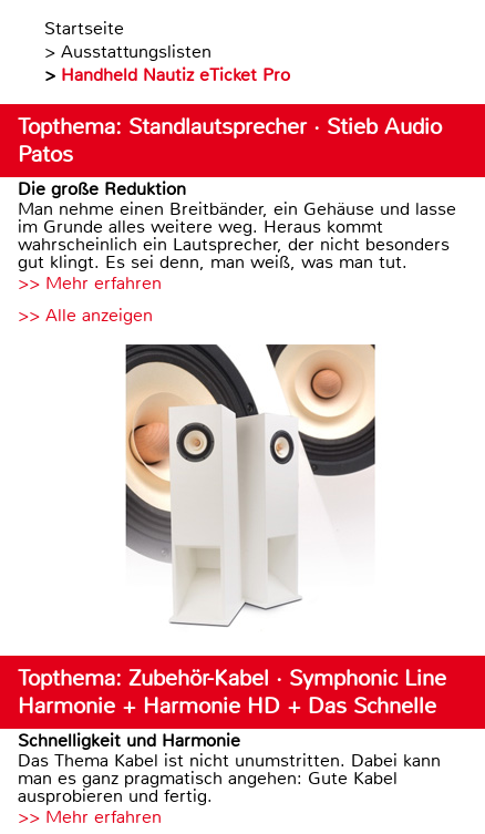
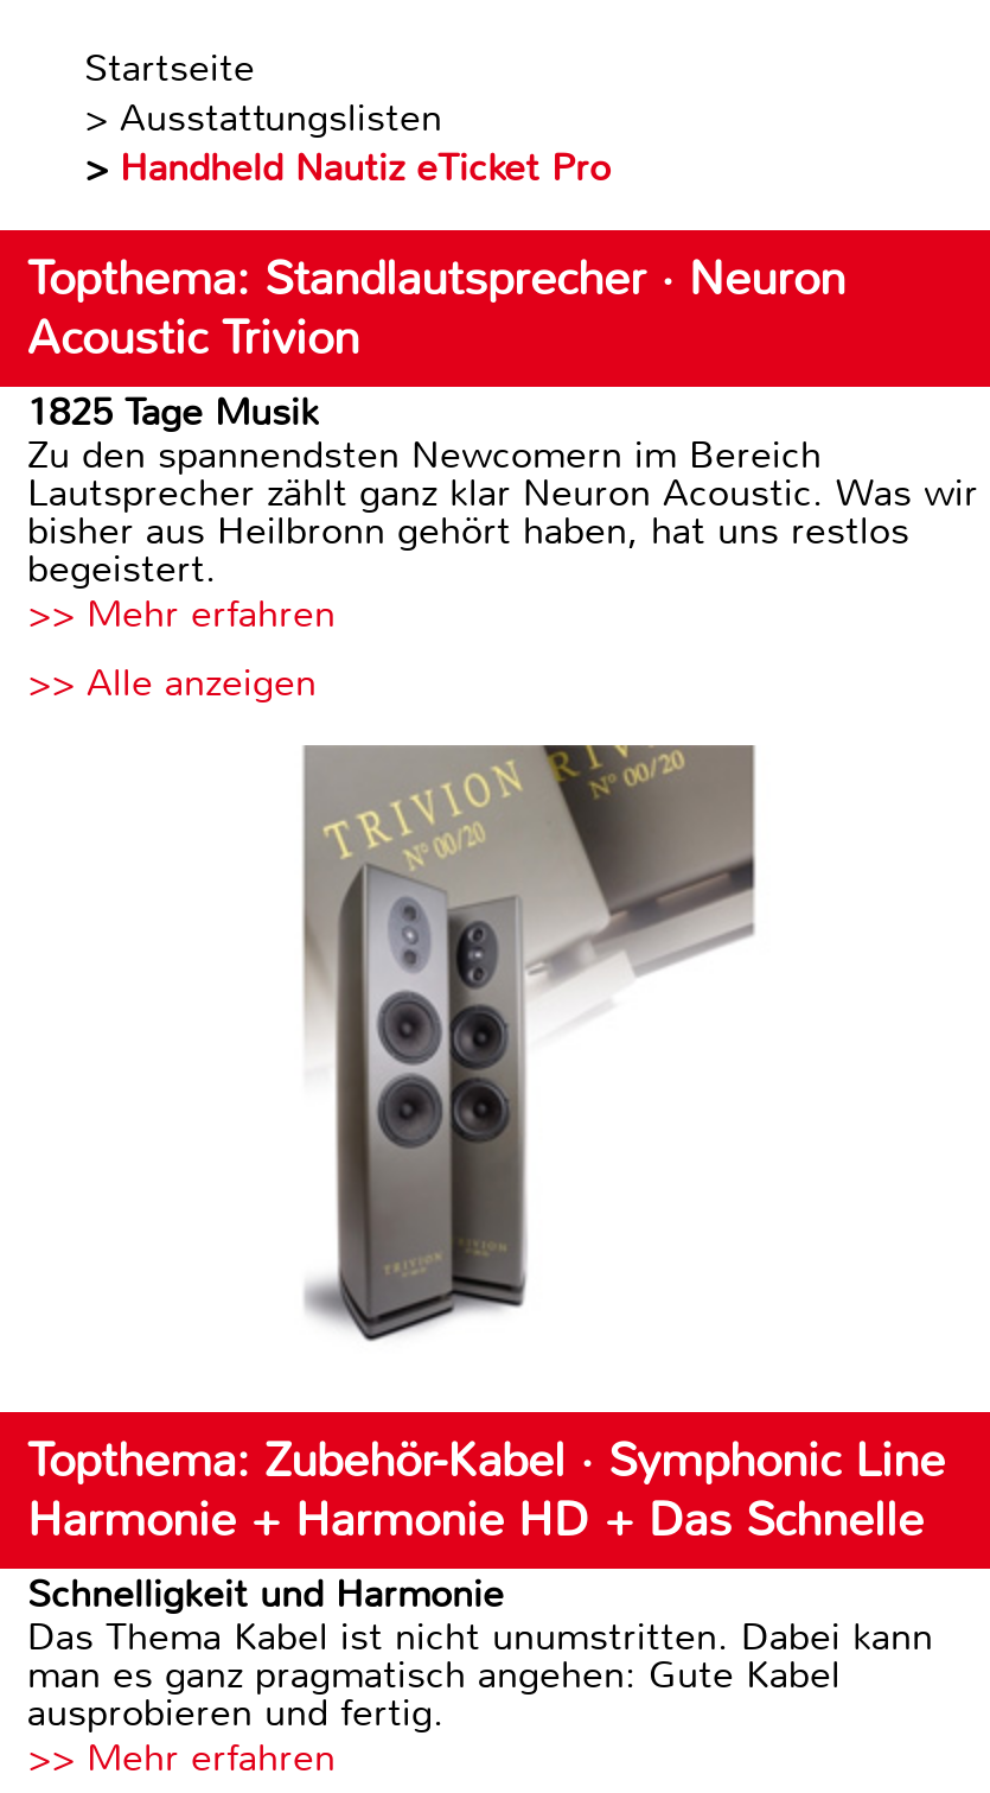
- Topthema: Standlautsprecher · Stieb Audio
- Patos
- Die große Reduktion
- Man nehme einen Breitbänder, ein Gehäuse und lasse
- im Grunde alles weitere weg. Heraus kommt
- wahrscheinlich ein Lautsprecher, der nicht besonders
- gut klingt. Es sei denn, man weiß, was man tut.
+ Topthema: Standlautsprecher · Neuron
+ Acoustic Trivion
+ 1825 Tage Musik
+ Zu den spannendsten Newcomern im Bereich
+ Lautsprecher zählt ganz klar Neuron Acoustic. Was wir
+ bisher aus Heilbronn gehört haben, hat uns restlos
+ begeistert.

- [image]
+ [image]
